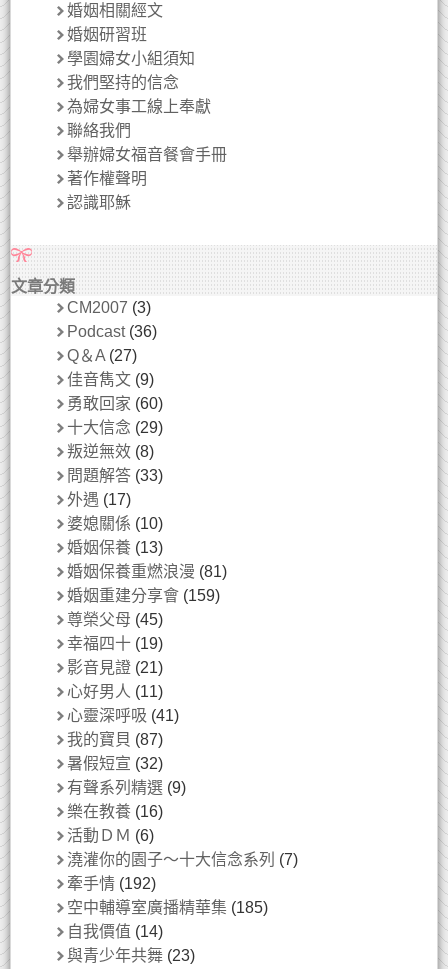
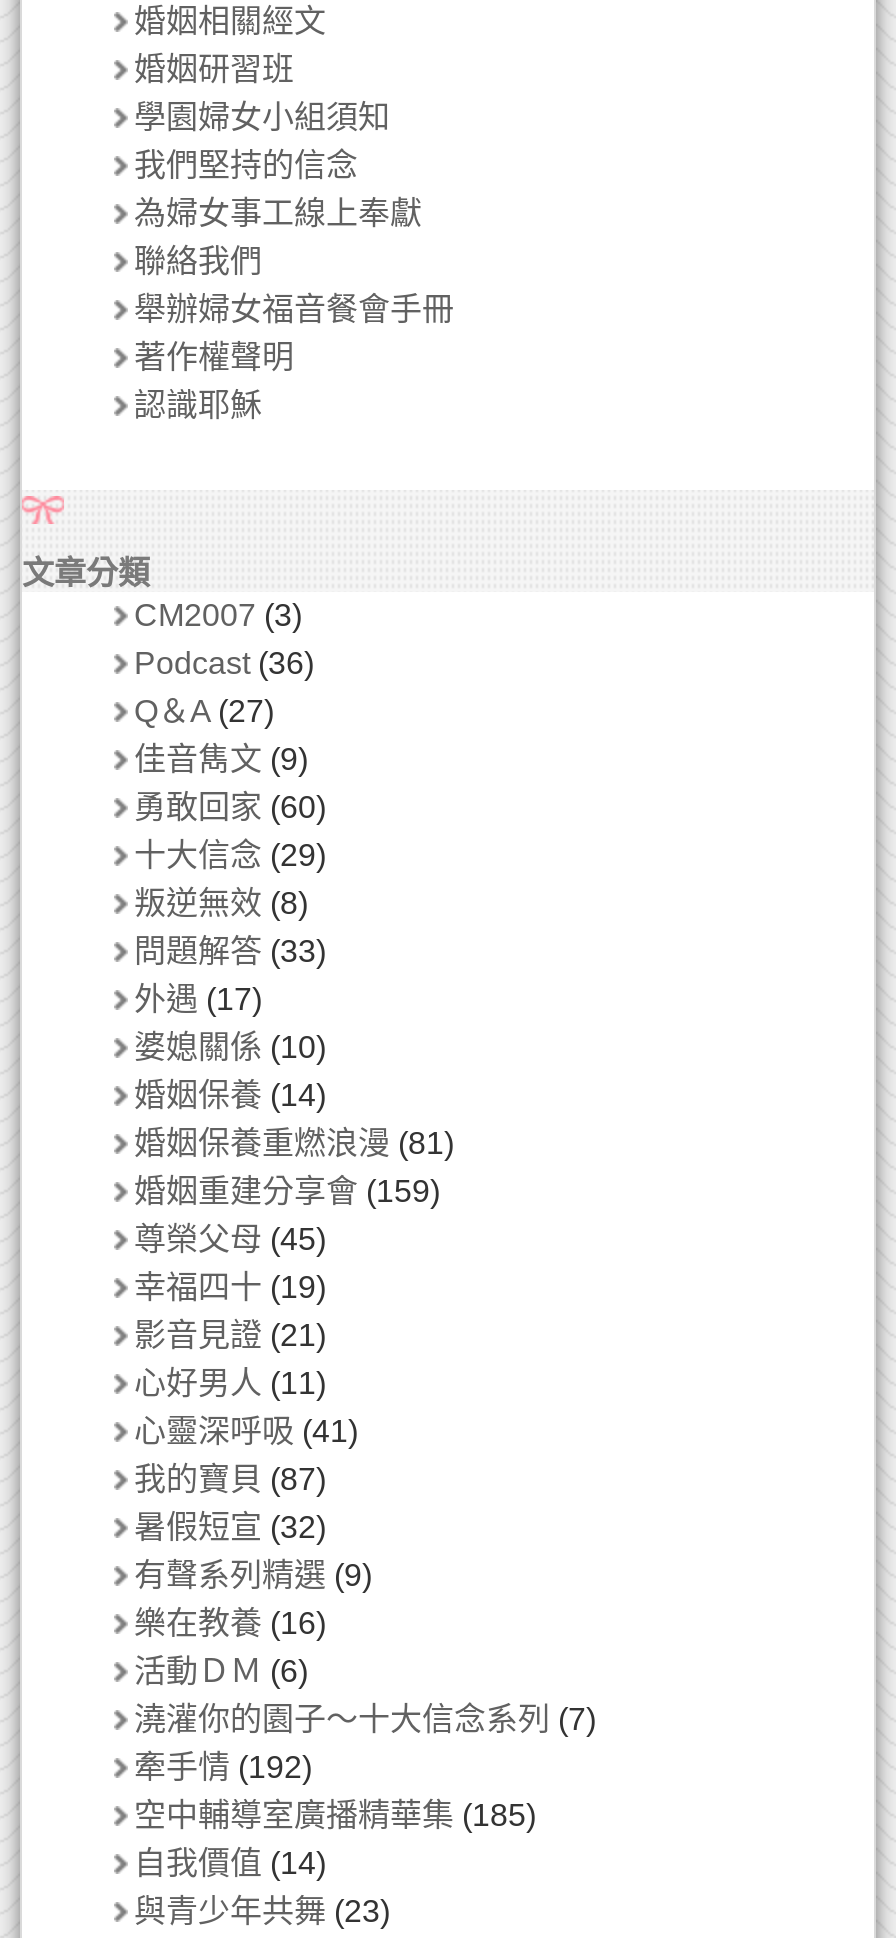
- 婚姻保養(13)
+ 婚姻保養(14)
